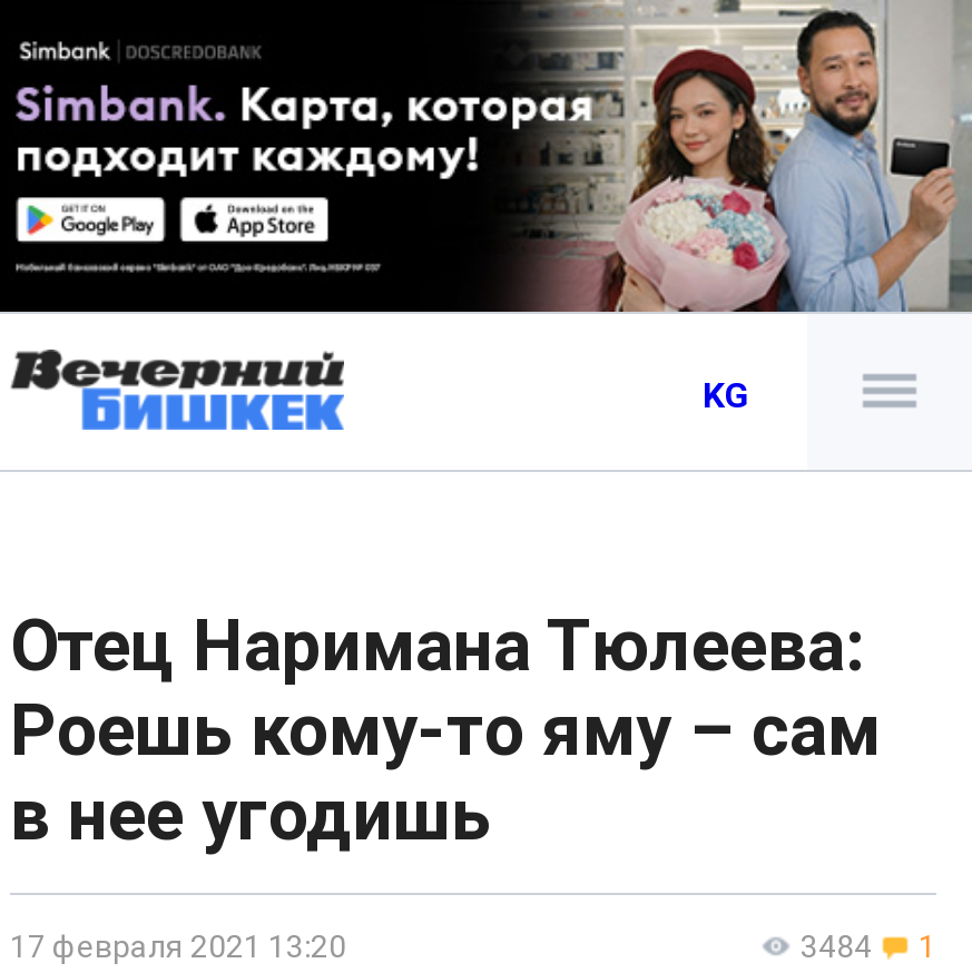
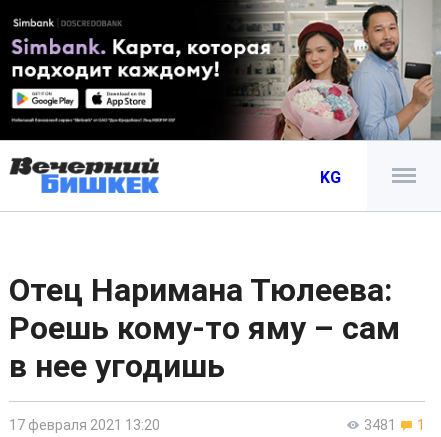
- 3484 1
+ 3481 1
